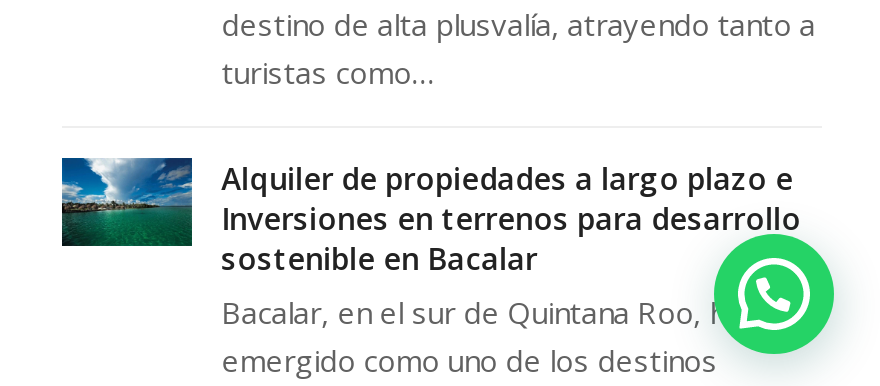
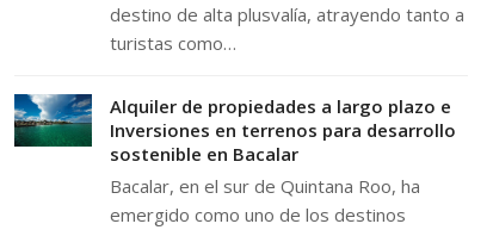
- [image]
